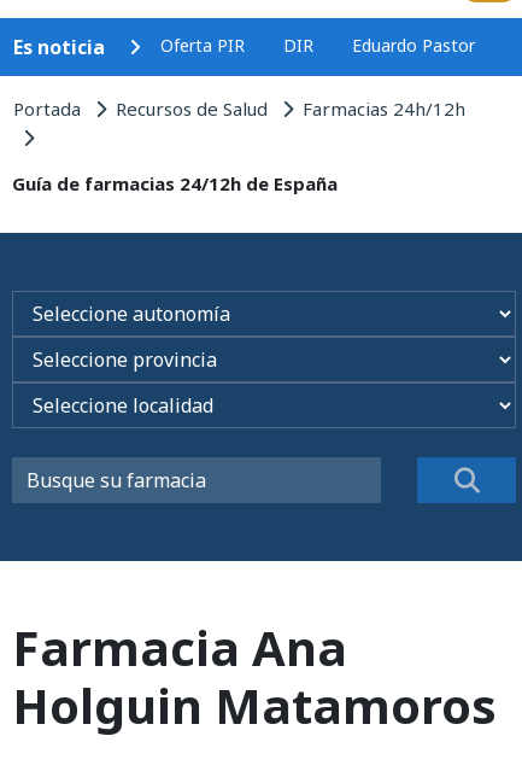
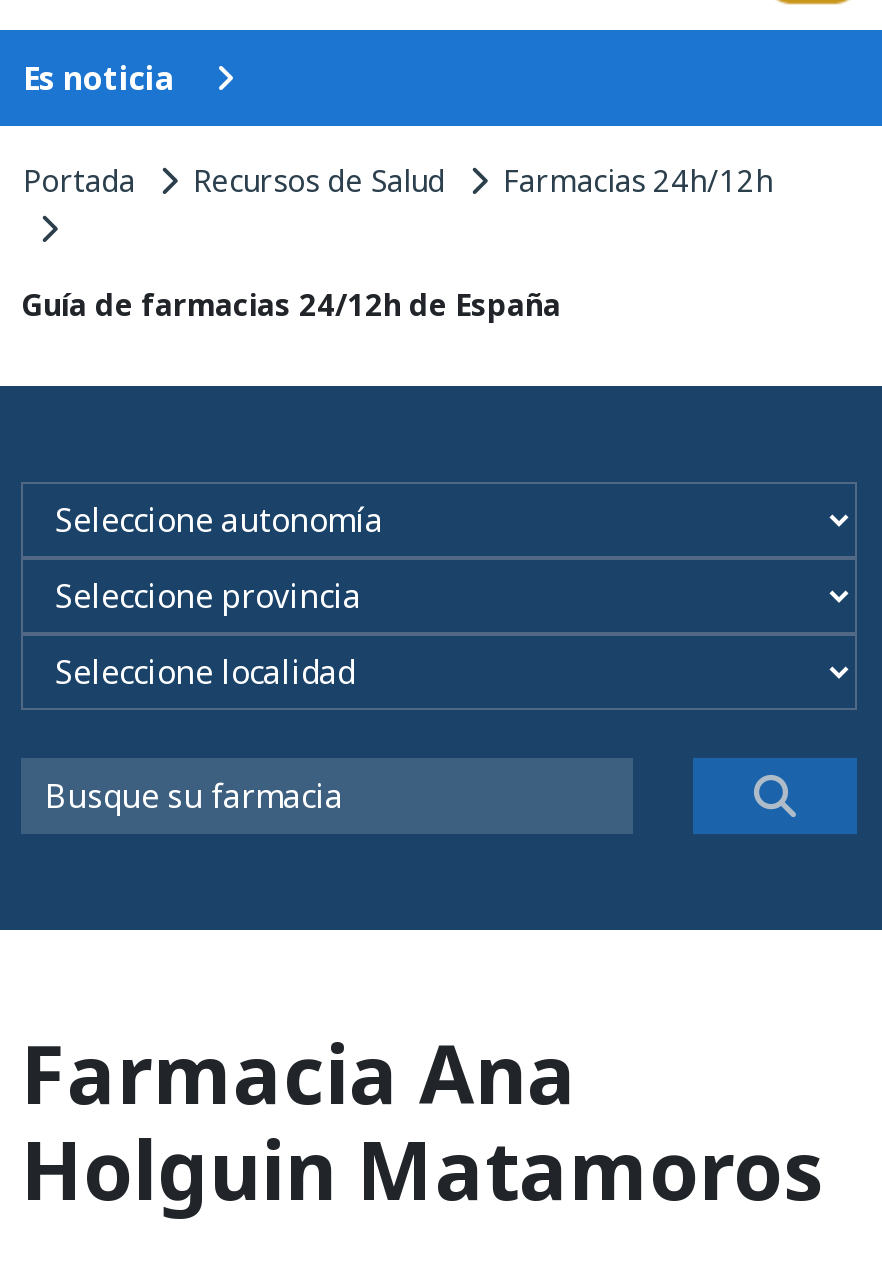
- Oferta PIR
- DIR
- Eduardo Pastor
